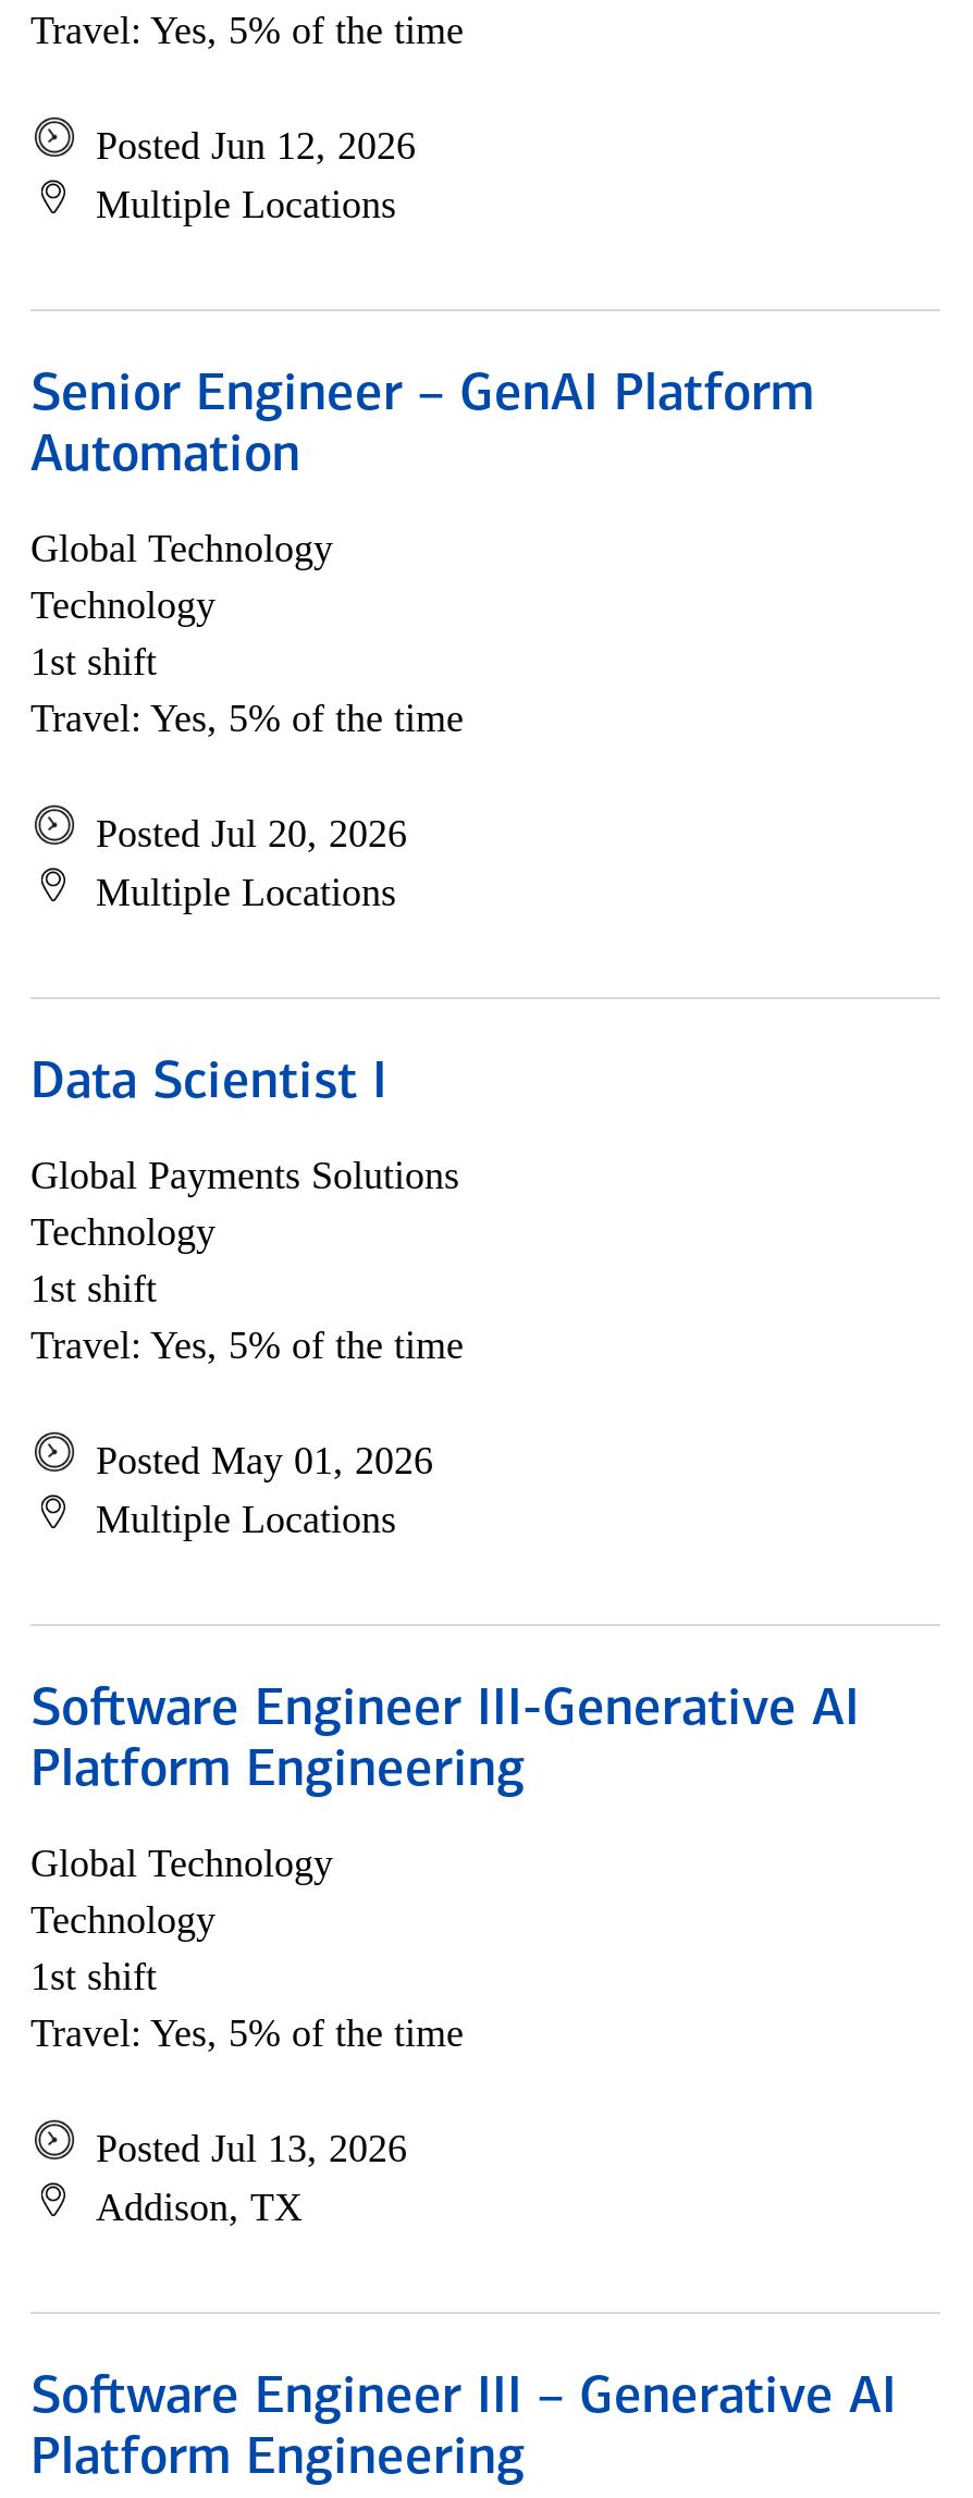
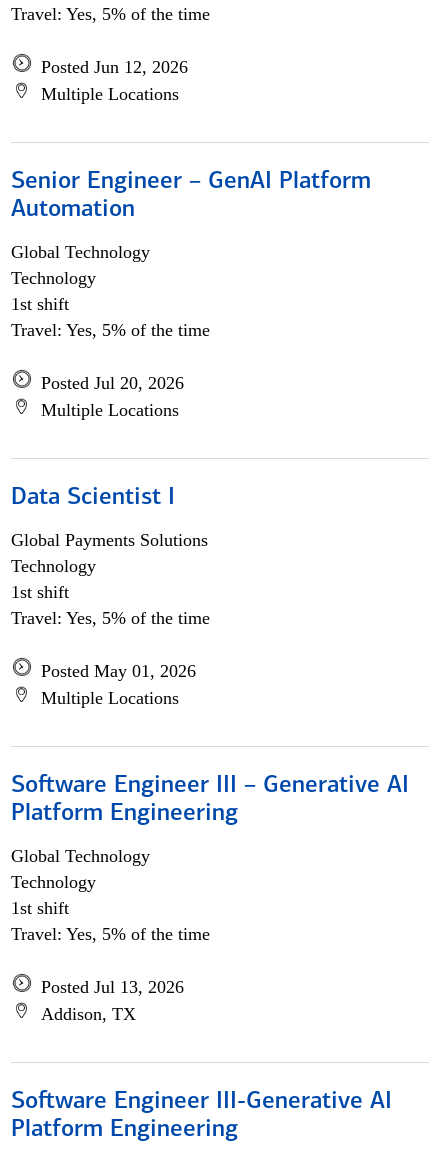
moved down: Software Engineer III-Generative AI

moved up: Software Engineer III – Generative AI
